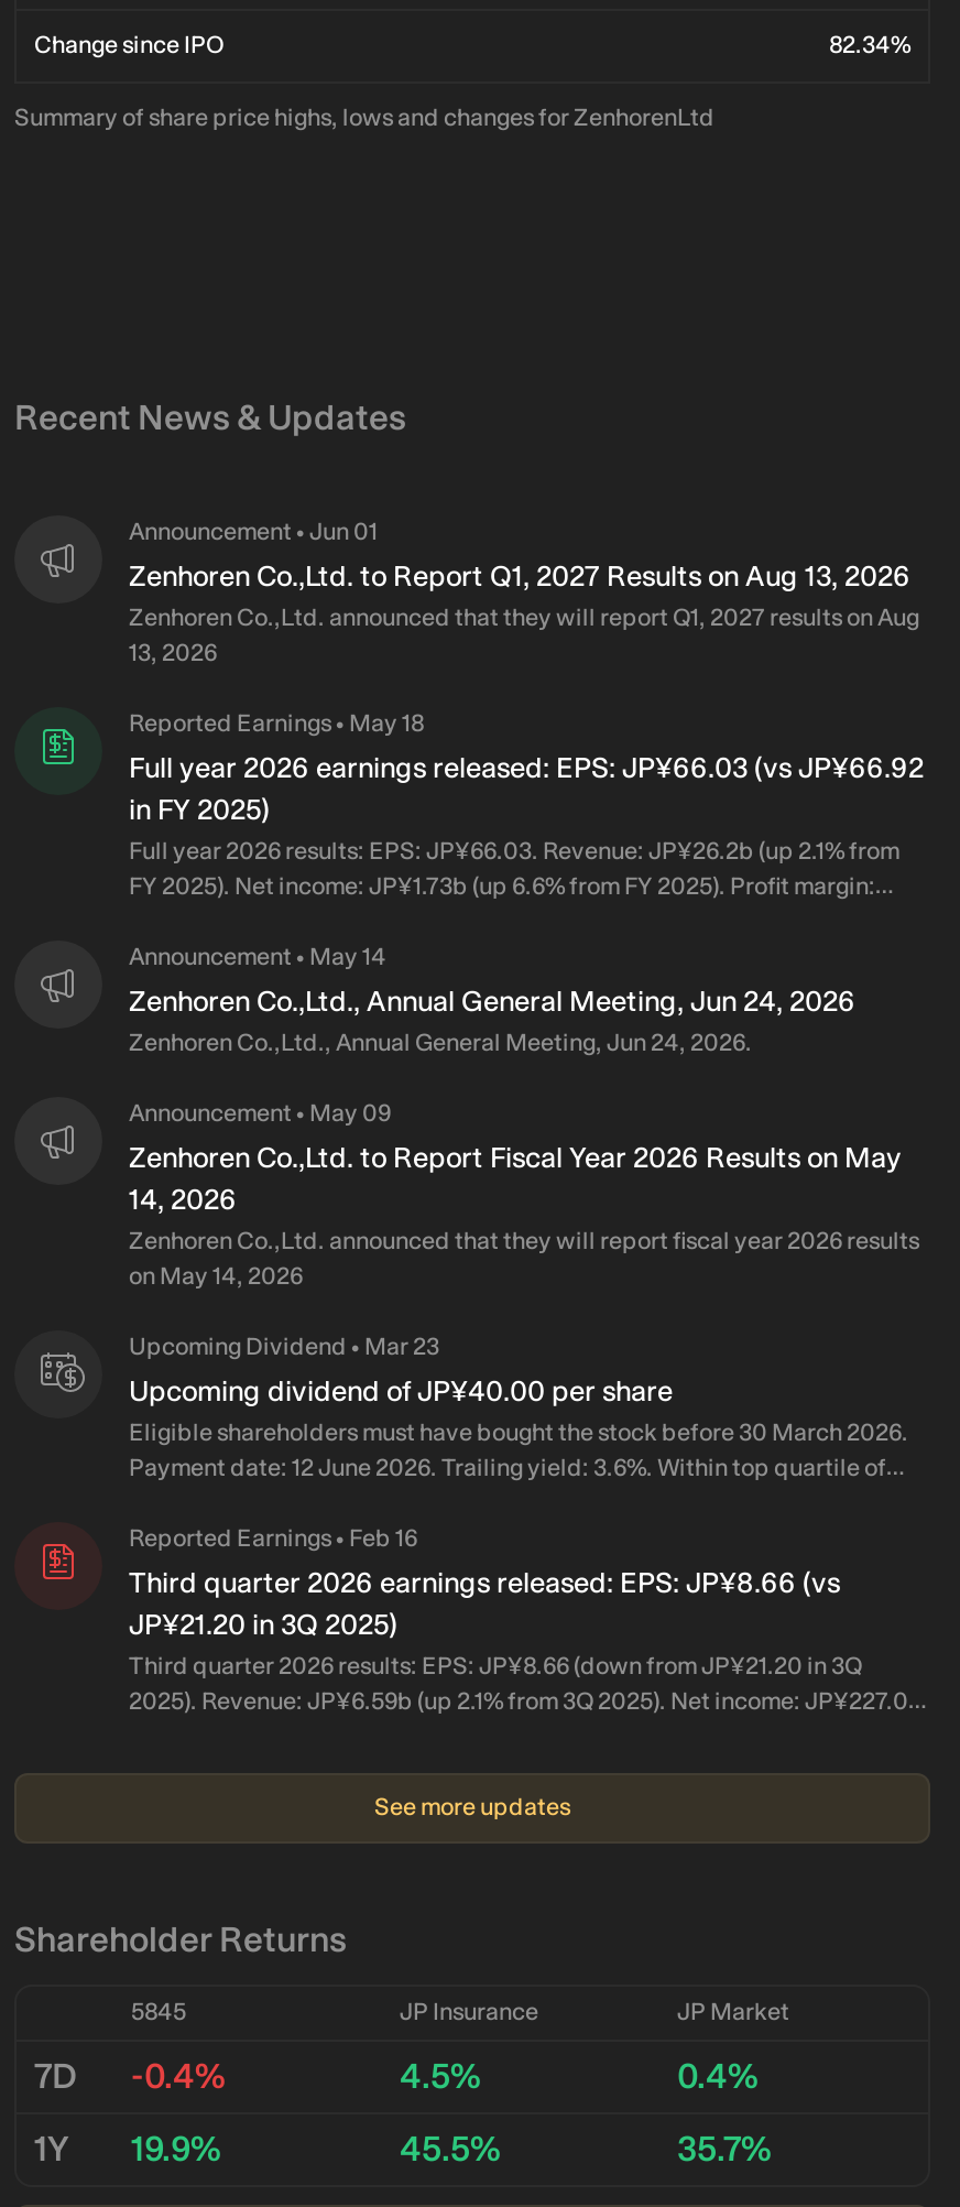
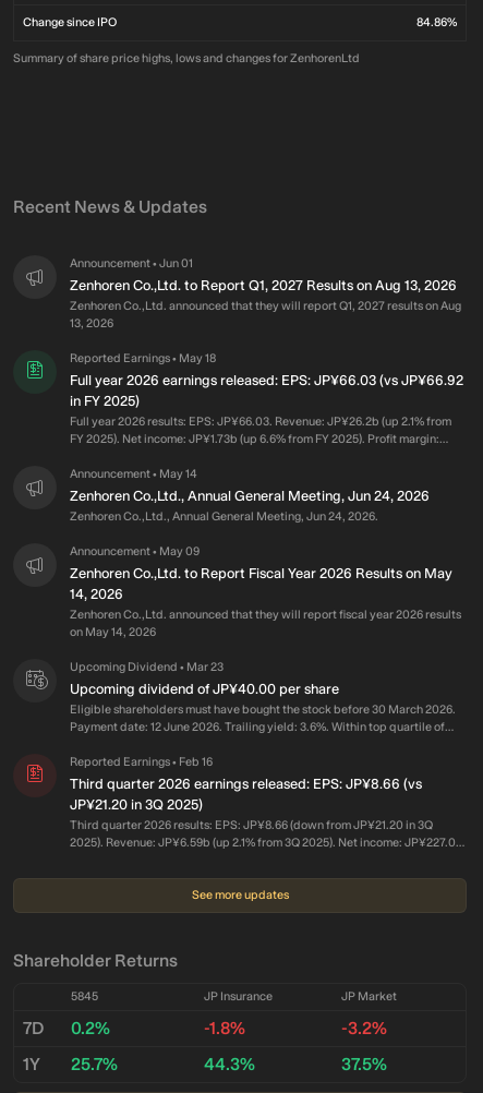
- 82.34%
+ 84.86%

- 7D -0.4%
+ 7D 0.2%

- 4.5%
+ -1.8%

- 0.4%
+ -3.2%

- 1Y 19.9%
+ 1Y 25.7%

- 45.5%
+ 44.3%

- 35.7%
+ 37.5%
